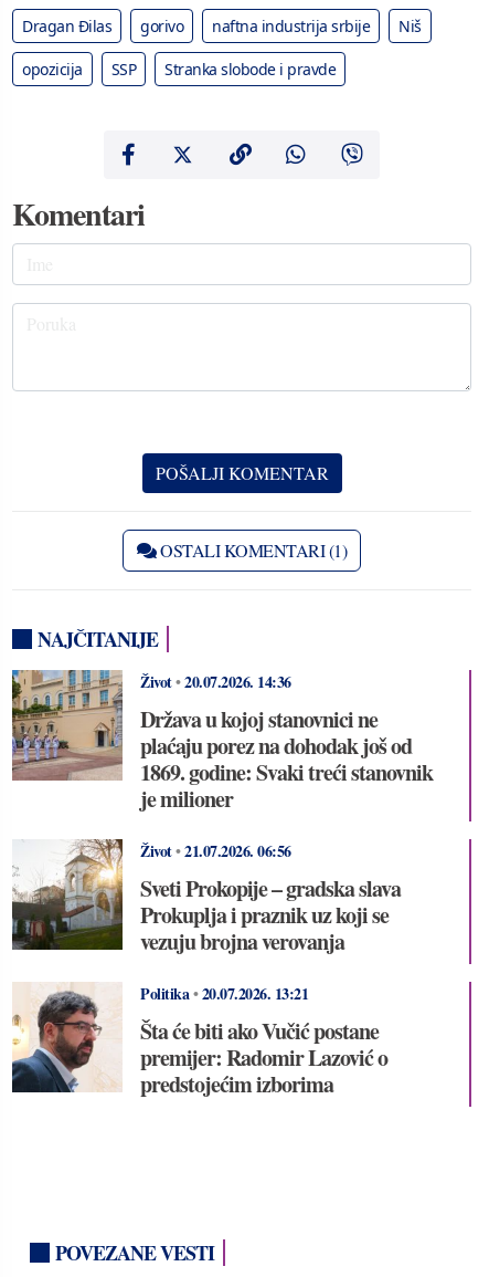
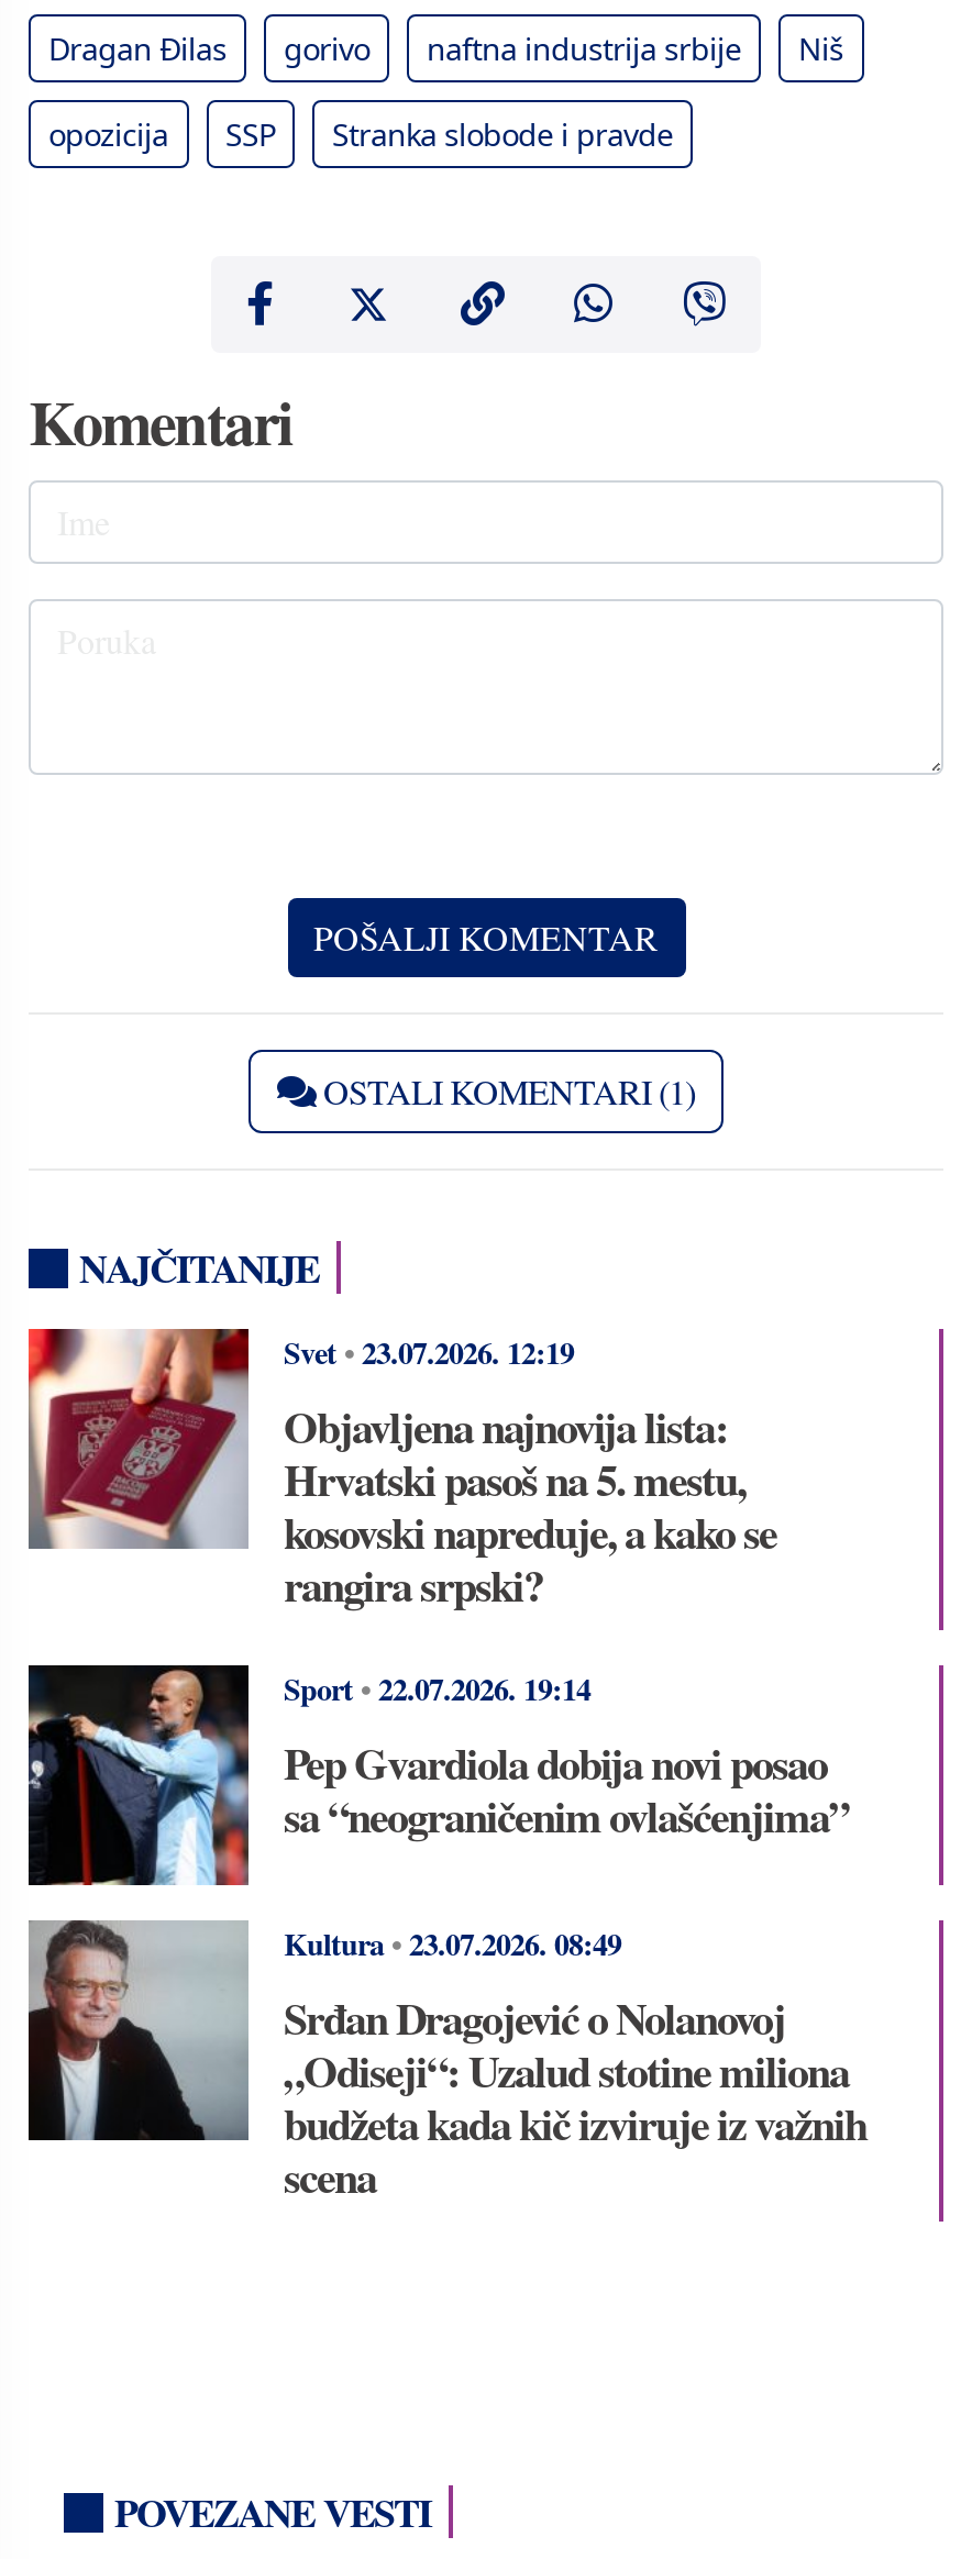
- [image]
- Život •20.07.2026. 14:36
- Država u kojoj stanovnici ne
- plaćaju porez na dohodak još od
- 1869. godine: Svaki treći stanovnik
- je milioner
+ [image]
+ Svet •23.07.2026. 12:19
+ Objavljena najnovija lista:
+ Hrvatski pasoš na 5. mestu,
+ kosovski napreduje, a kako se
+ rangira srpski?

- [image]
- Život • 21.07.2026. 06:56
- Sveti Prokopije – gradska slava
- Prokuplja i praznik uz koji se
- vezuju brojna verovanja
+ [image]
+ Sport •22.07.2026. 19:14
+ Pep Gvardiola dobija novi posao
+ sa “neograničenim ovlašćenjima”

- [image]
- Politika • 20.07.2026. 13:21
- Šta će biti ako Vučić postane
- premijer: Radomir Lazović o
- predstojećim izborima
+ [image]
+ Kultura •23.07.2026. 08:49
+ Srđan Dragojević o Nolanovoj
+ „Odiseji“: Uzalud stotine miliona
+ budžeta kada kič izviruje iz važnih
+ scena
